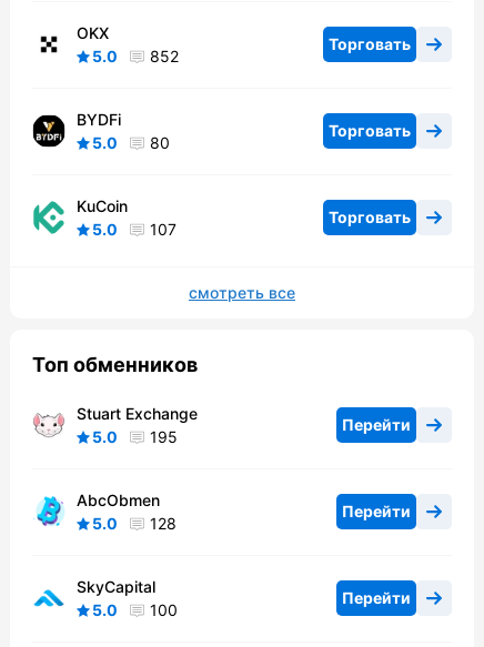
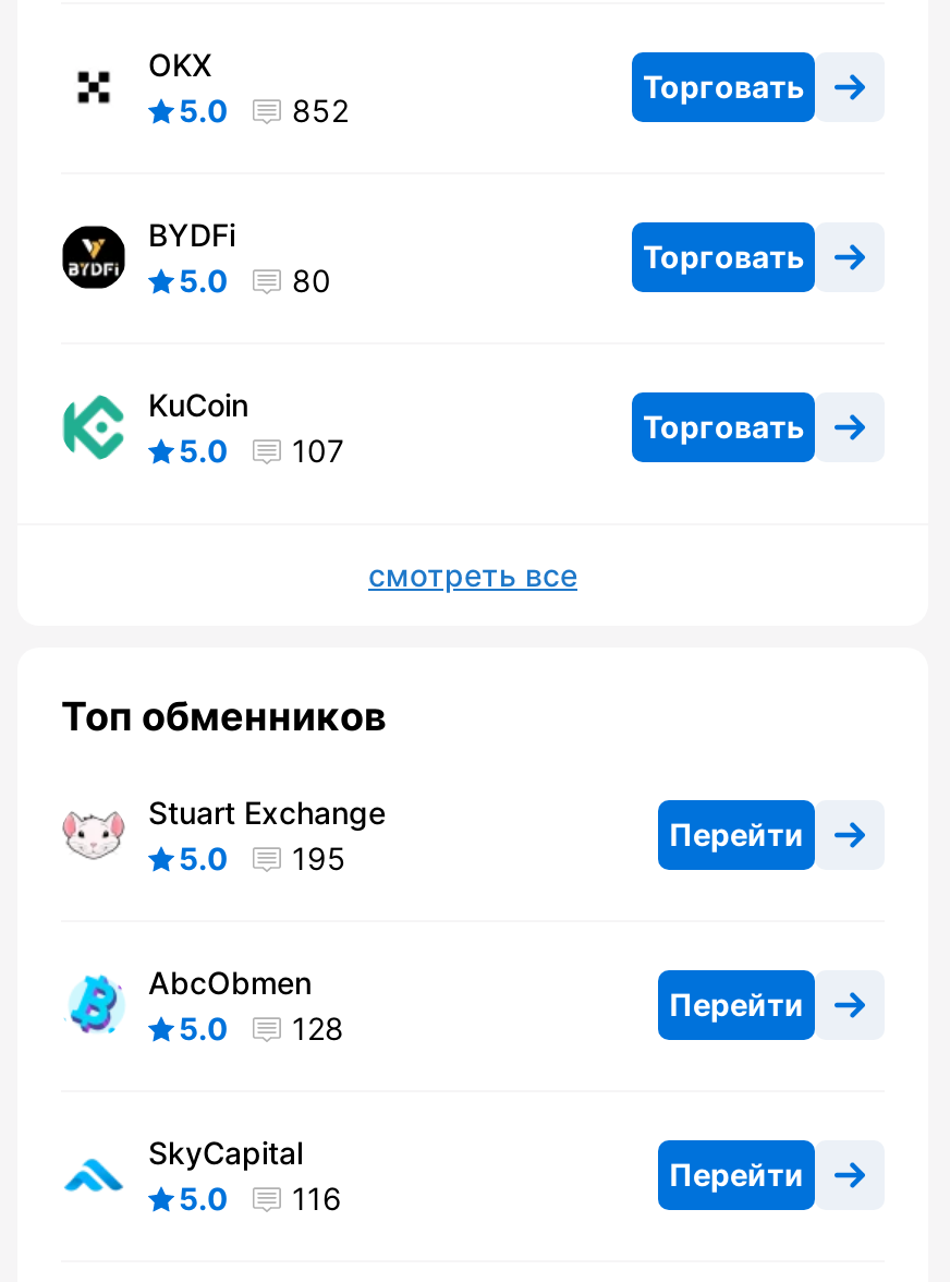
- 5.0 100
+ 5.0 116
